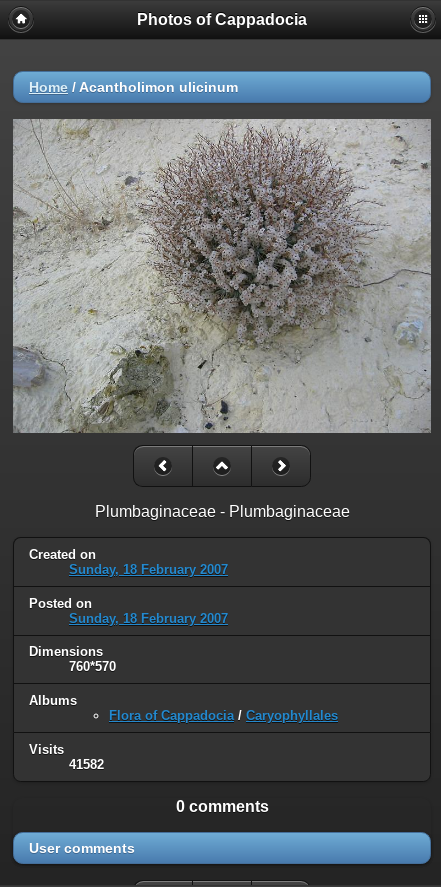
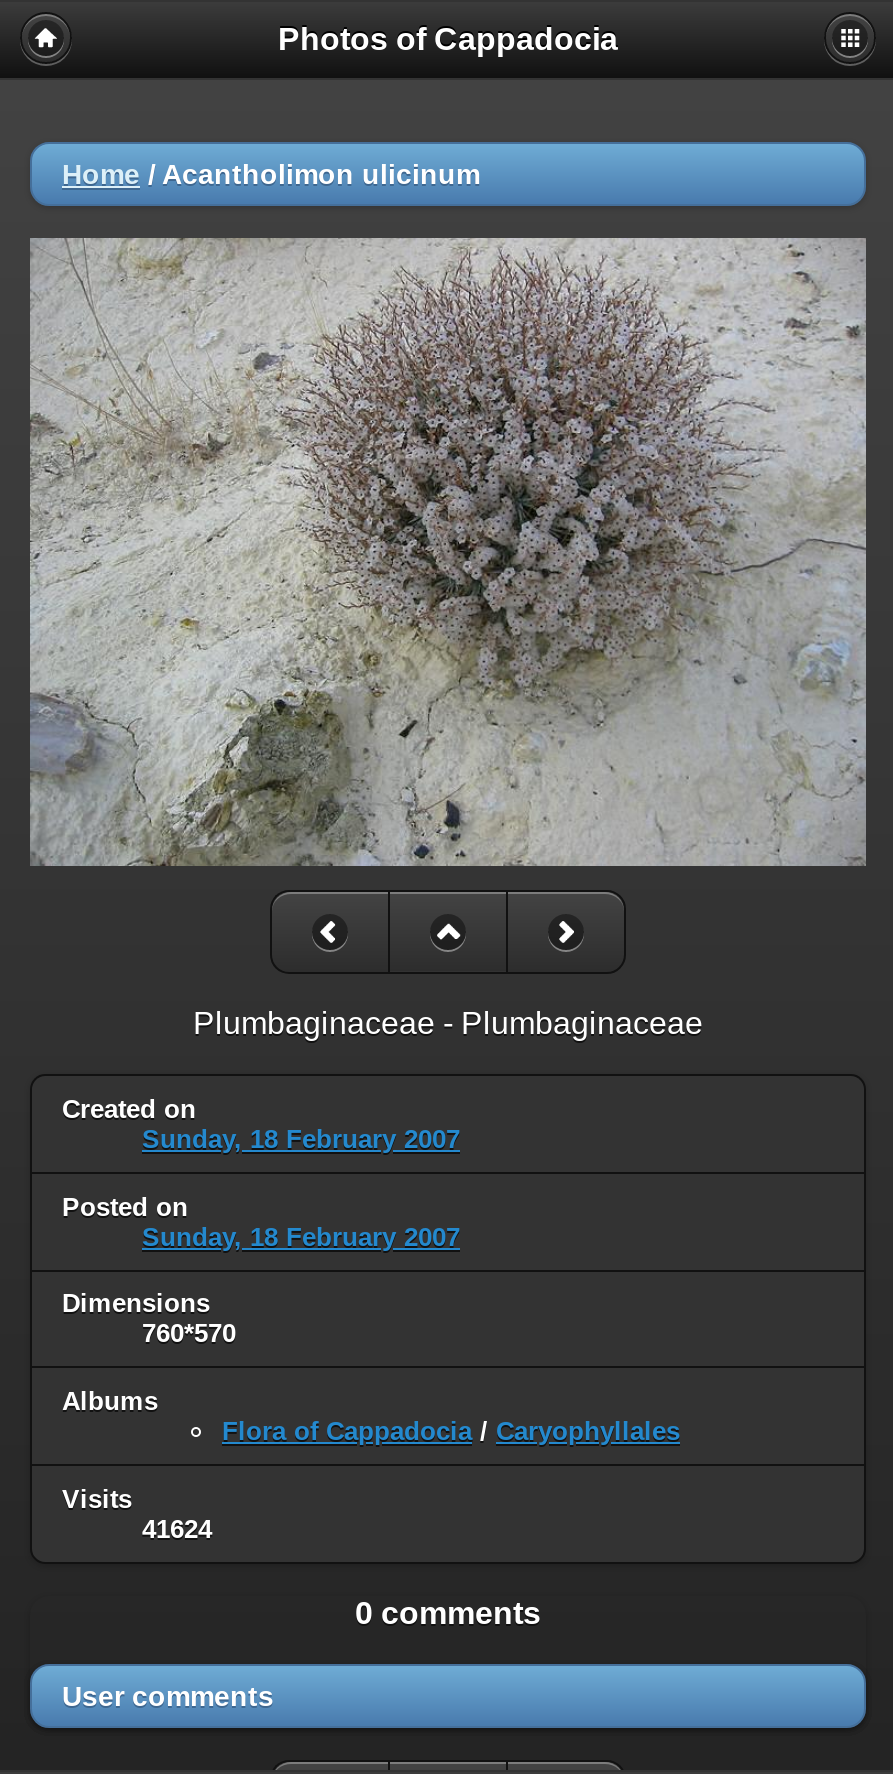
- 41582
+ 41624
